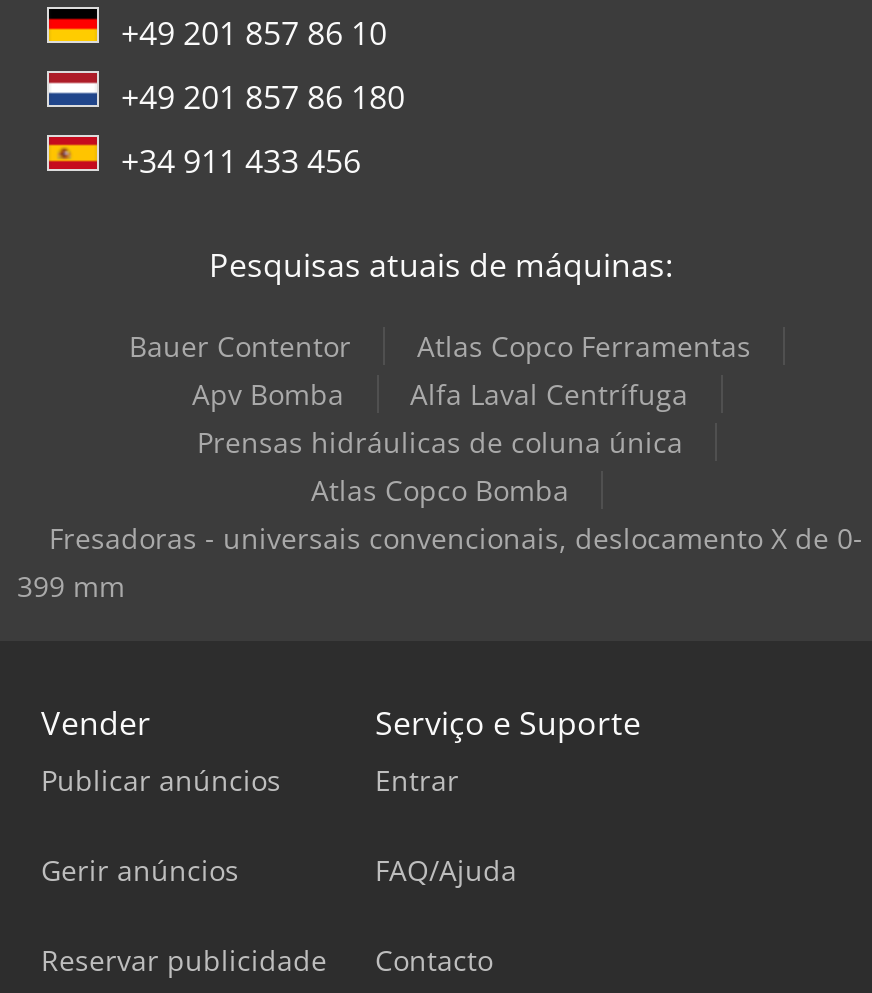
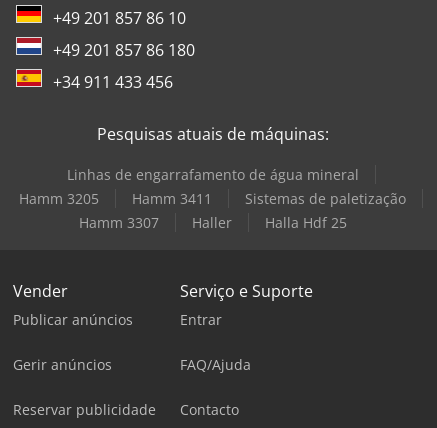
- Bauer Contentor
- Atlas Copco Ferramentas
- Apv Bomba
- Alfa Laval Centrífuga
- Prensas hidráulicas de coluna única
- Atlas Copco Bomba
- Fresadoras - universais convencionais, deslocamento X de 0-
- 399 mm
+ Linhas de engarrafamento de água mineral
+ Hamm 3205
+ Hamm 3411
+ Sistemas de paletização
+ Hamm 3307
+ Haller
+ Halla Hdf 25
